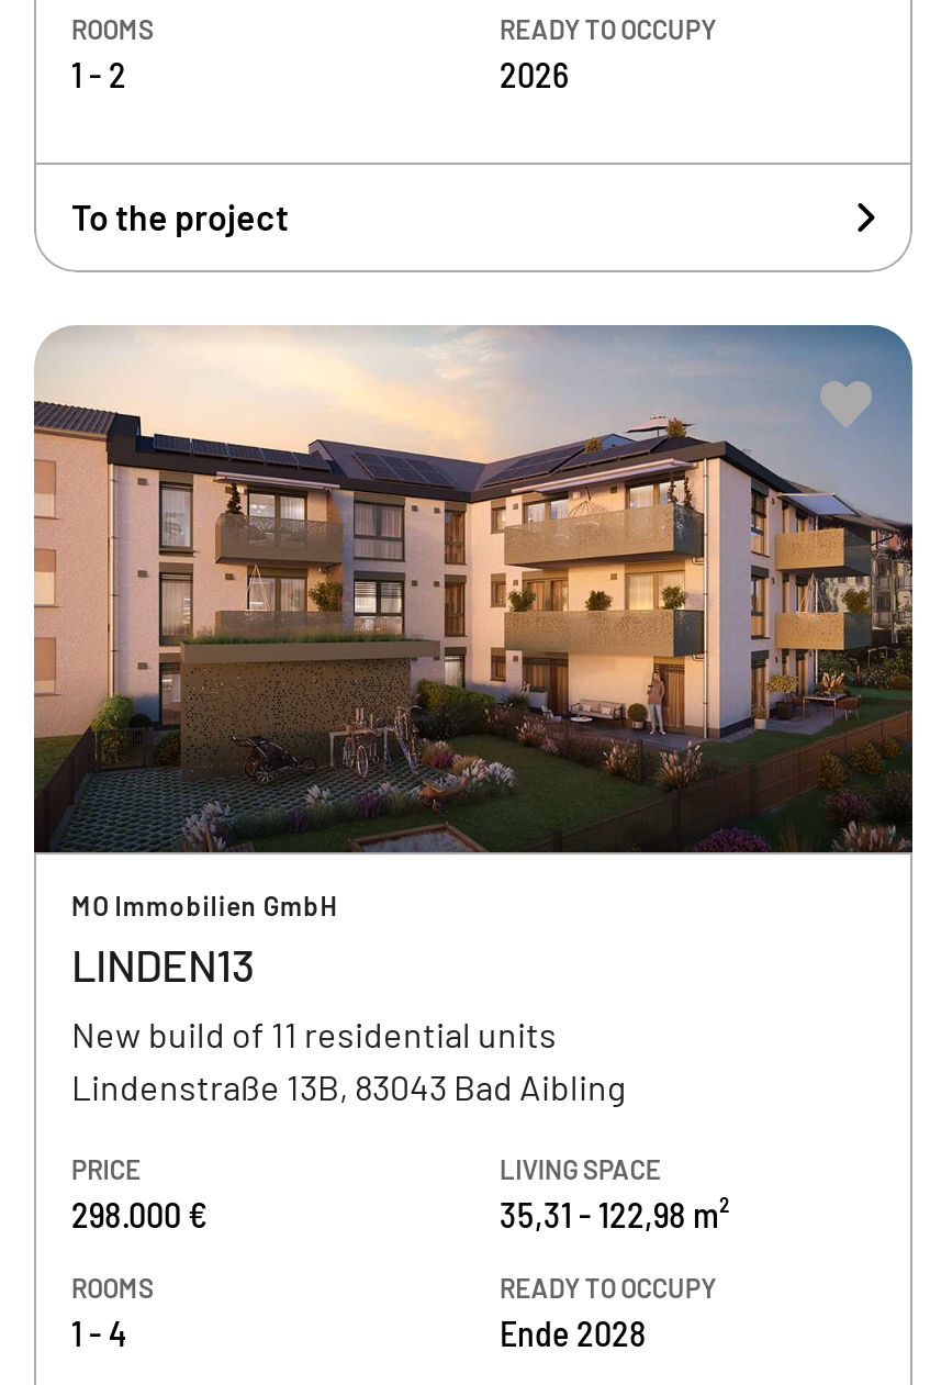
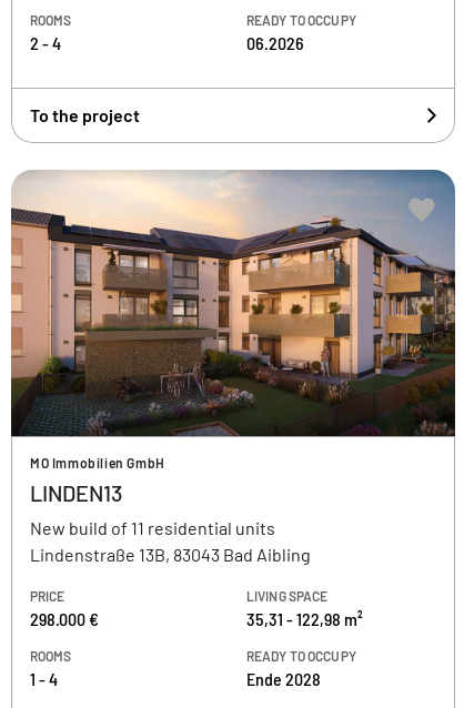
- 1 - 2
+ 2 - 4

- 2026
+ 06.2026
